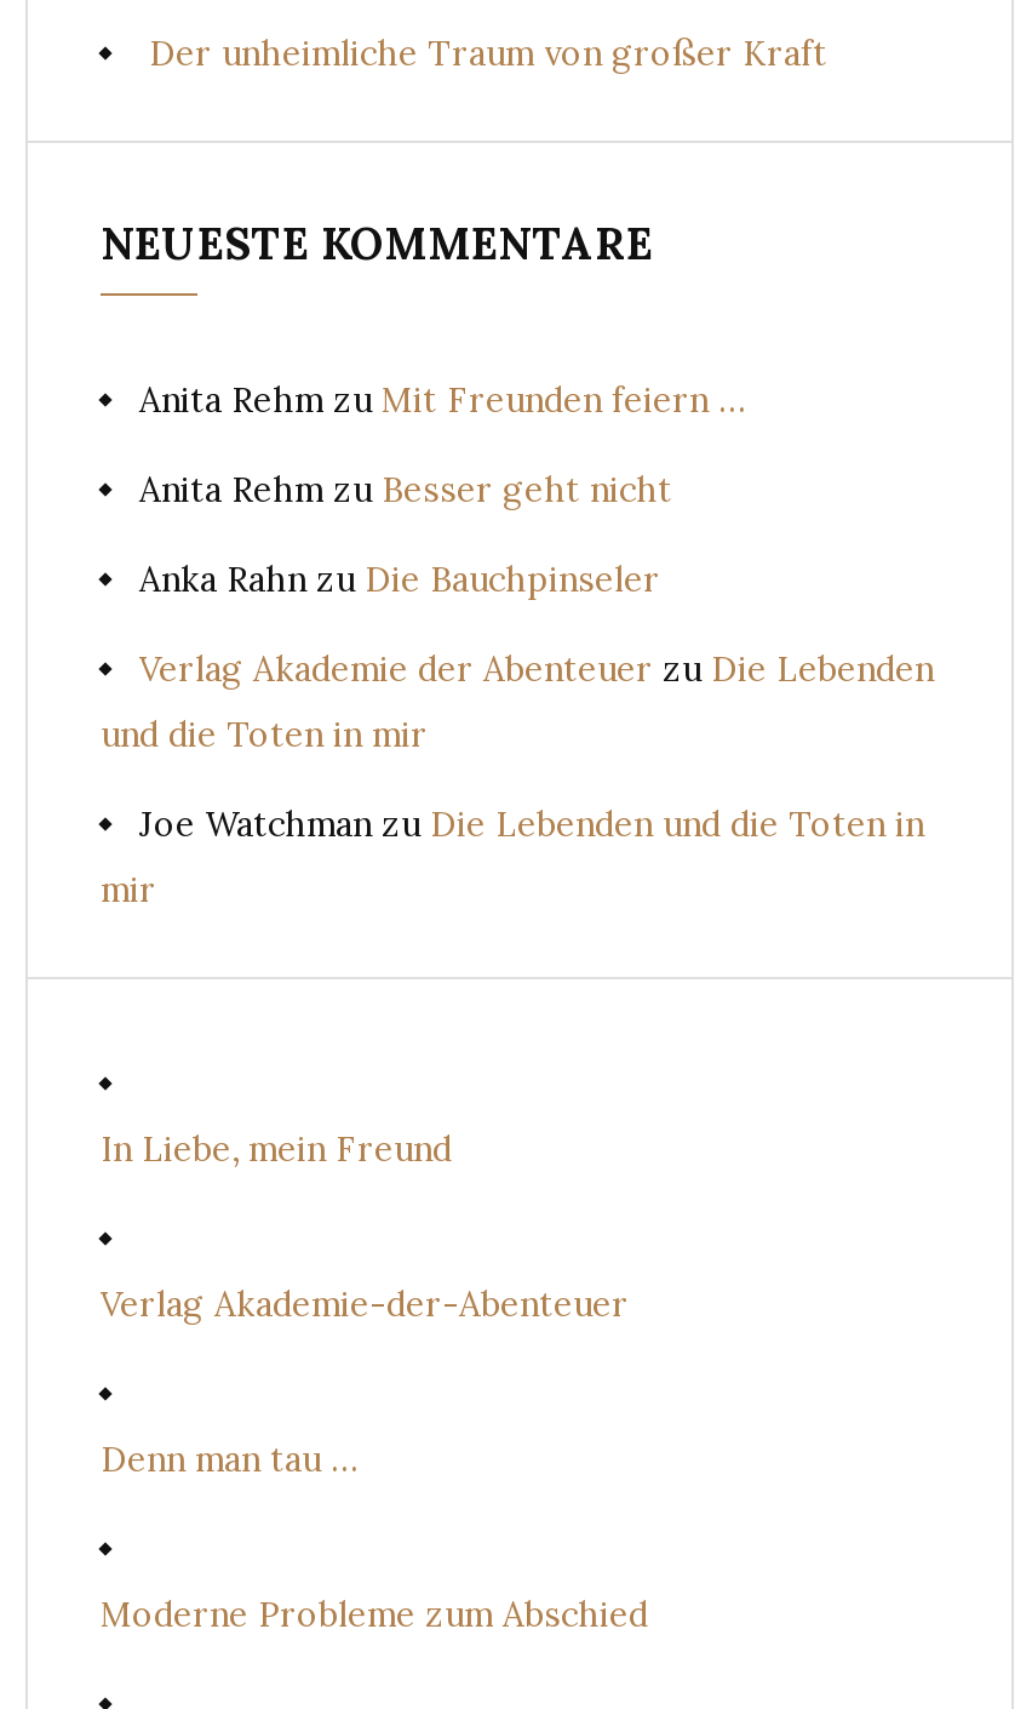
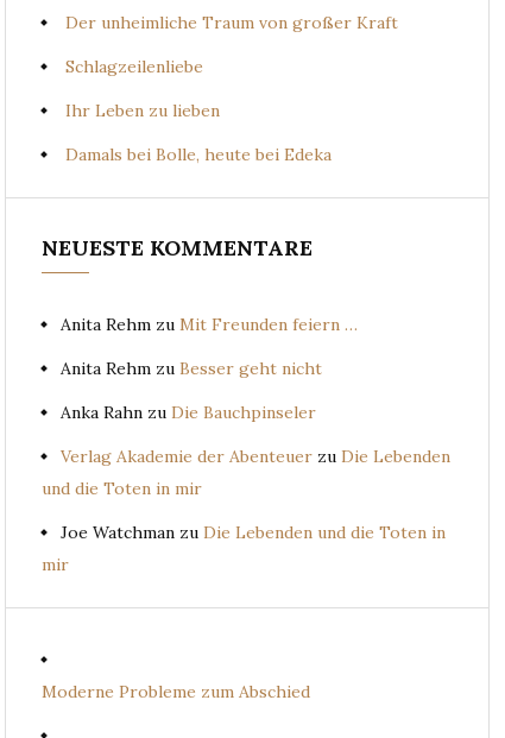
+ Schlagzeilenliebe
+ Ihr Leben zu lieben
+ Damals bei Bolle, heute bei Edeka

moved down: NEUESTE KOMMENTARE | Anita Rehm zu Mit Freunden feiern … | Anita Rehm zu Besser geht nicht | Anka Rahn zu Die Bauchpinseler | Verlag Akademie der Abenteuer zu Die Lebenden | und die Toten in mir | Joe Watchman zu Die Lebenden und die Toten in | mir

- In Liebe, mein Freund

- Verlag Akademie-der-Abenteuer

- Denn man tau …
